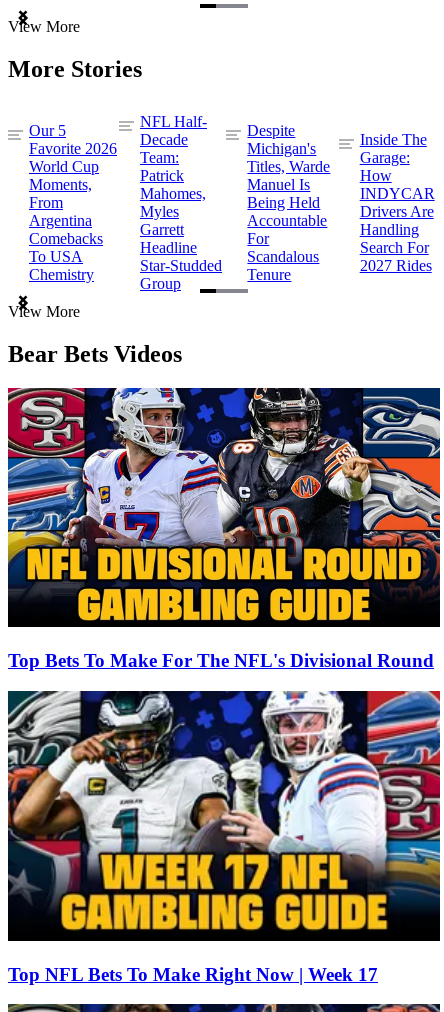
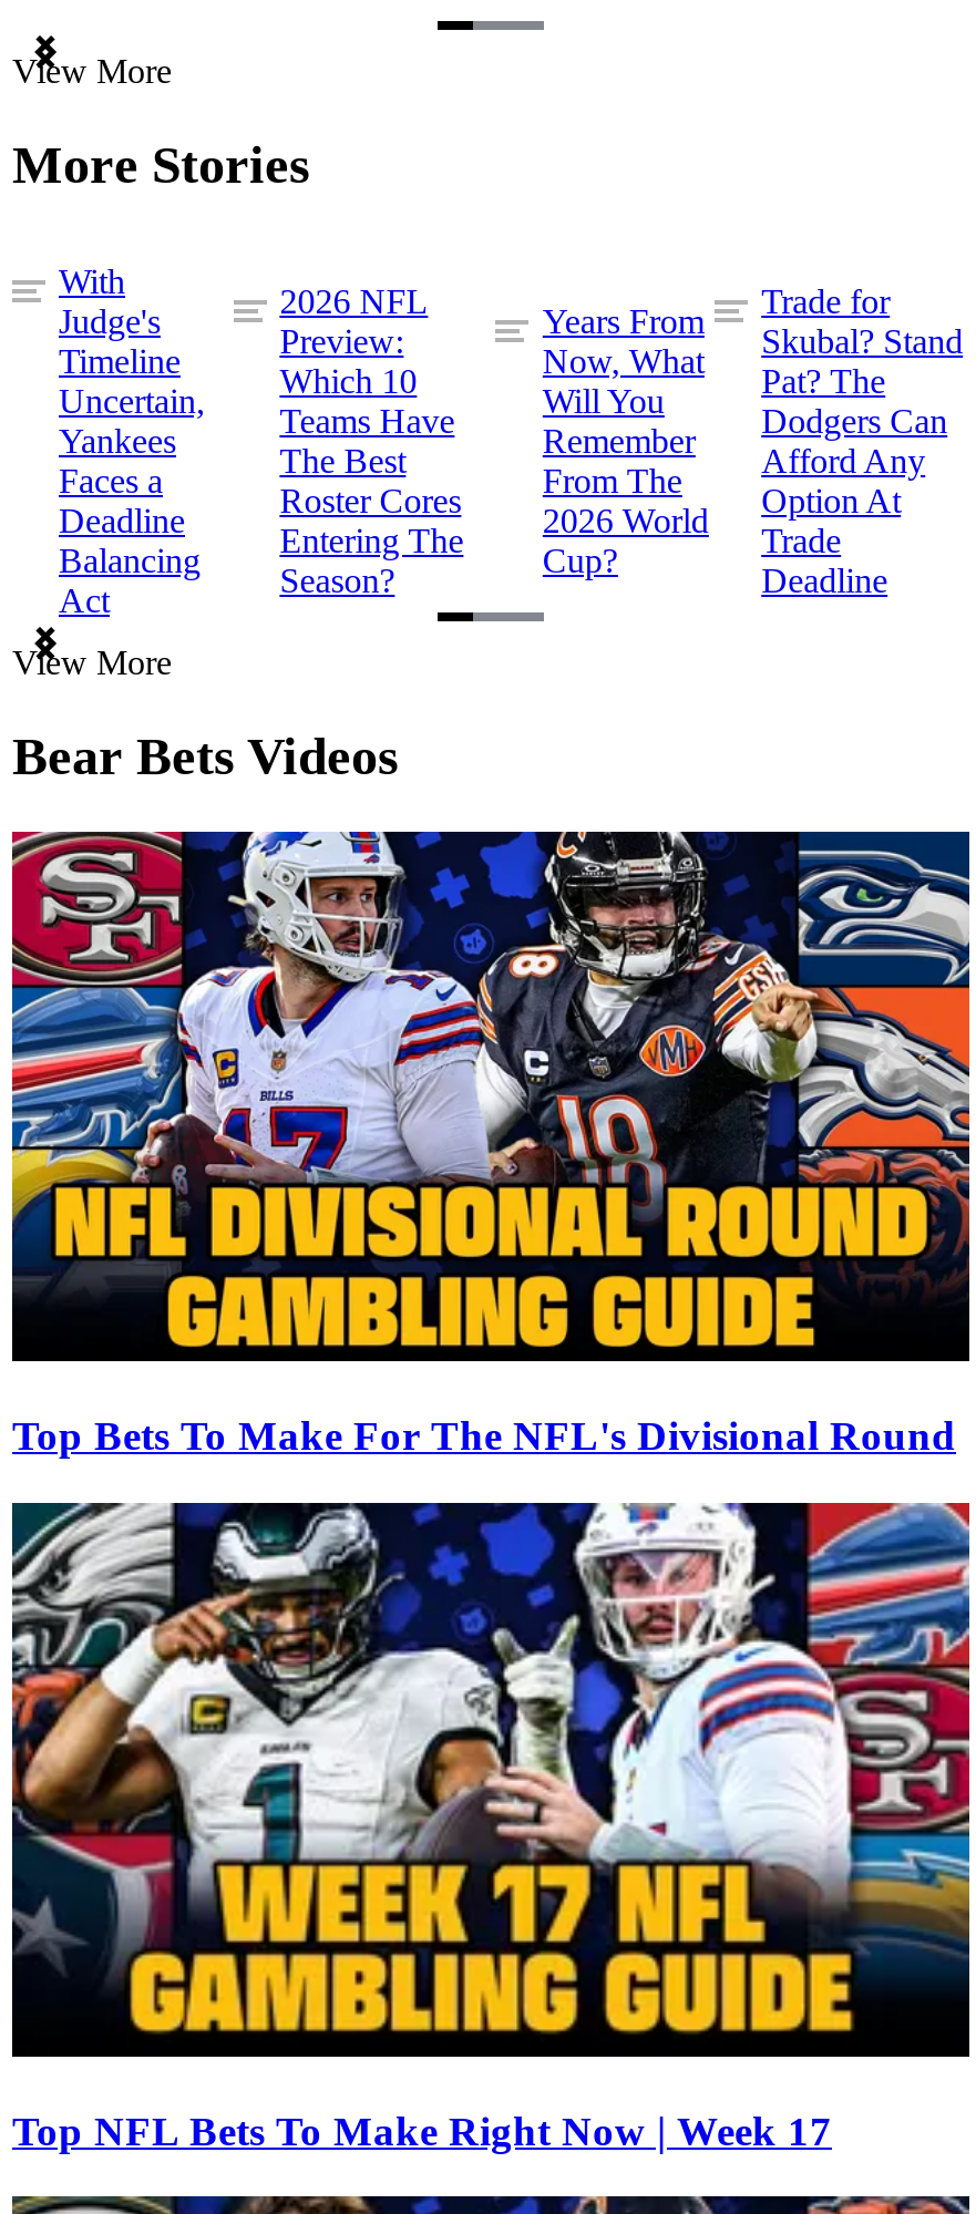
- NFL Half-
- Decade
- Team:
- Patrick
- Mahomes,
- Myles
- Garrett
- Headline
- Star-Studded
- Group
+ 2026 NFL
+ Preview:
+ Which 10
+ Teams Have
+ The Best
+ Roster Cores
+ Entering The
+ Season?

- Our 5
- Favorite 2026
- World Cup
- Moments,
- From
- Argentina
- Comebacks
- To USA
- Chemistry
+ With
+ Judge's
+ Timeline
+ Uncertain,
+ Yankees
+ Faces a
+ Deadline
+ Balancing
+ Act

- Despite
- Michigan's
- Titles, Warde
- Manuel Is
- Being Held
- Accountable
- For
- Scandalous
- Tenure
+ Years From
+ Now, What
+ Will You
+ Remember
+ From The
+ 2026 World
+ Cup?

- Inside The
- Garage:
- How
- INDYCAR
- Drivers Are
- Handling
- Search For
- 2027 Rides
+ Trade for
+ Skubal? Stand
+ Pat? The
+ Dodgers Can
+ Afford Any
+ Option At
+ Trade
+ Deadline
